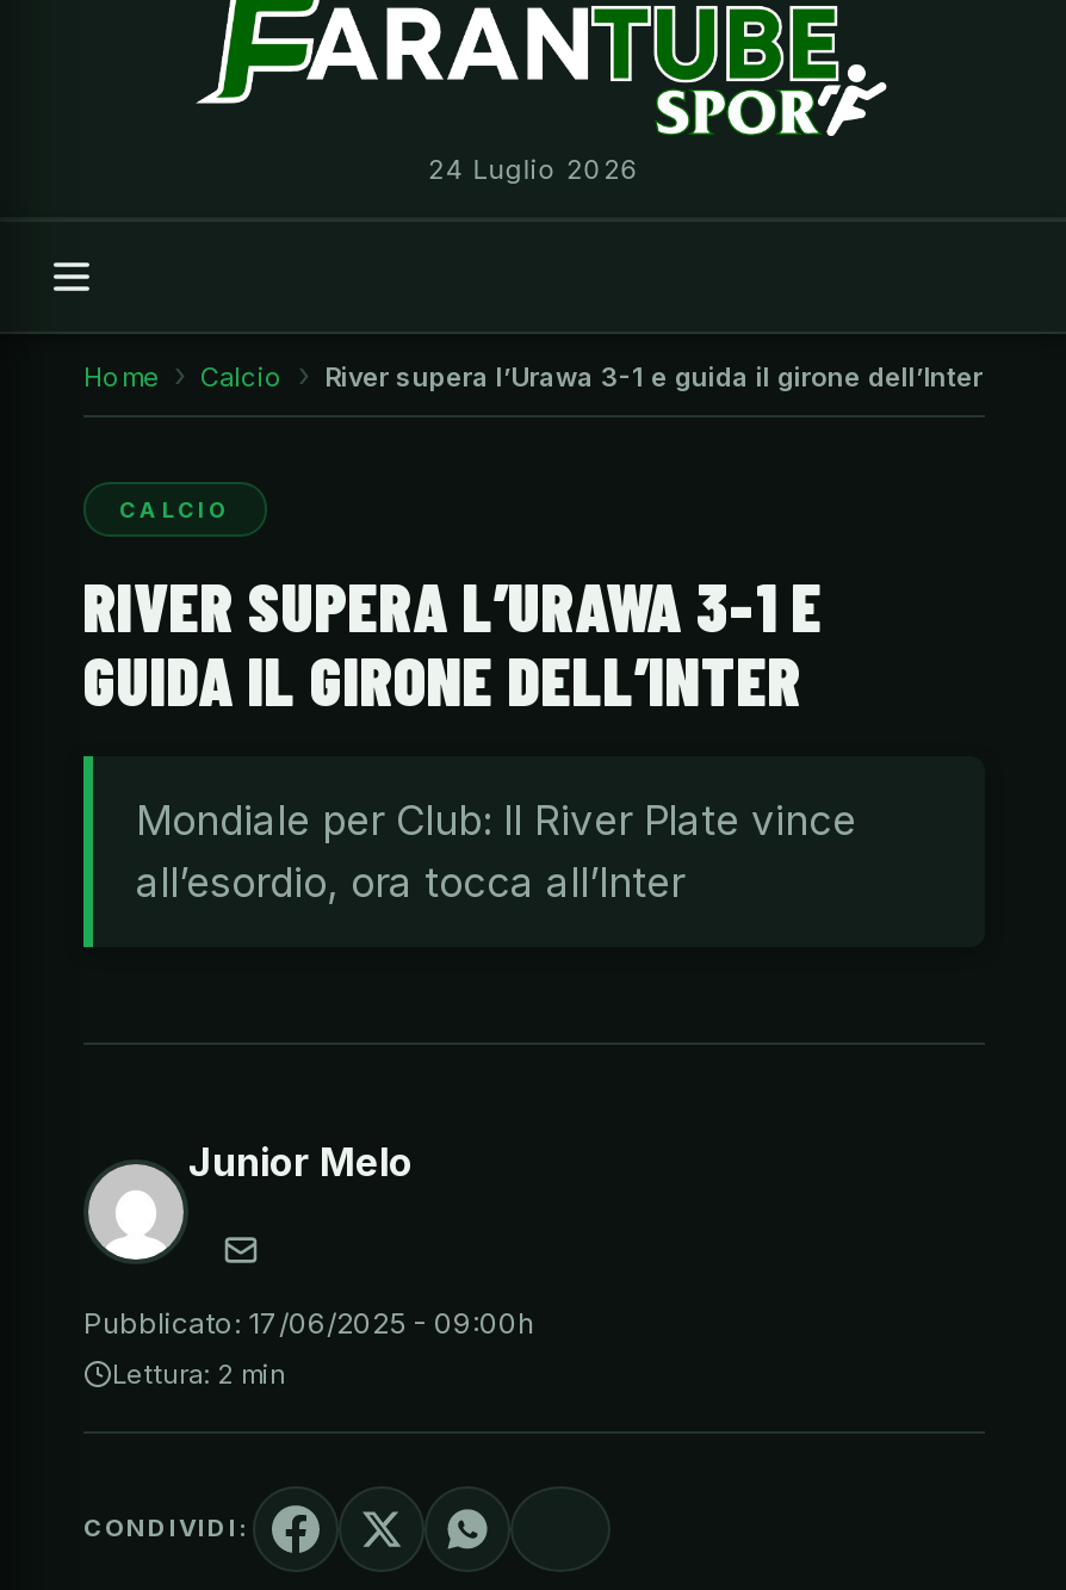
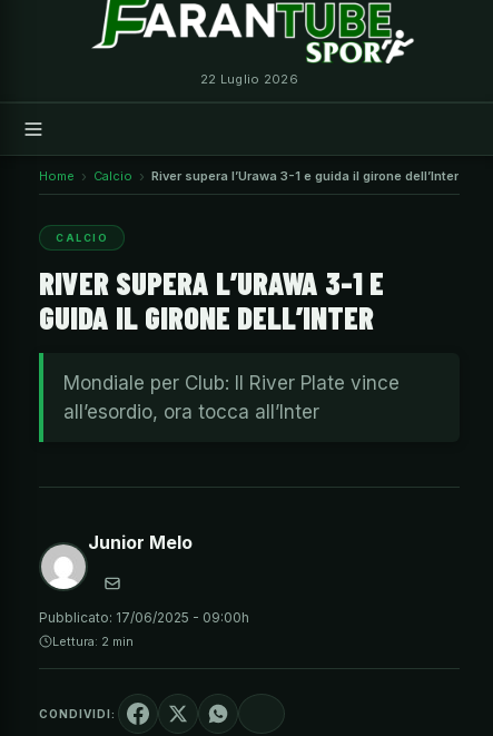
- 24 Luglio 2026
+ 22 Luglio 2026
